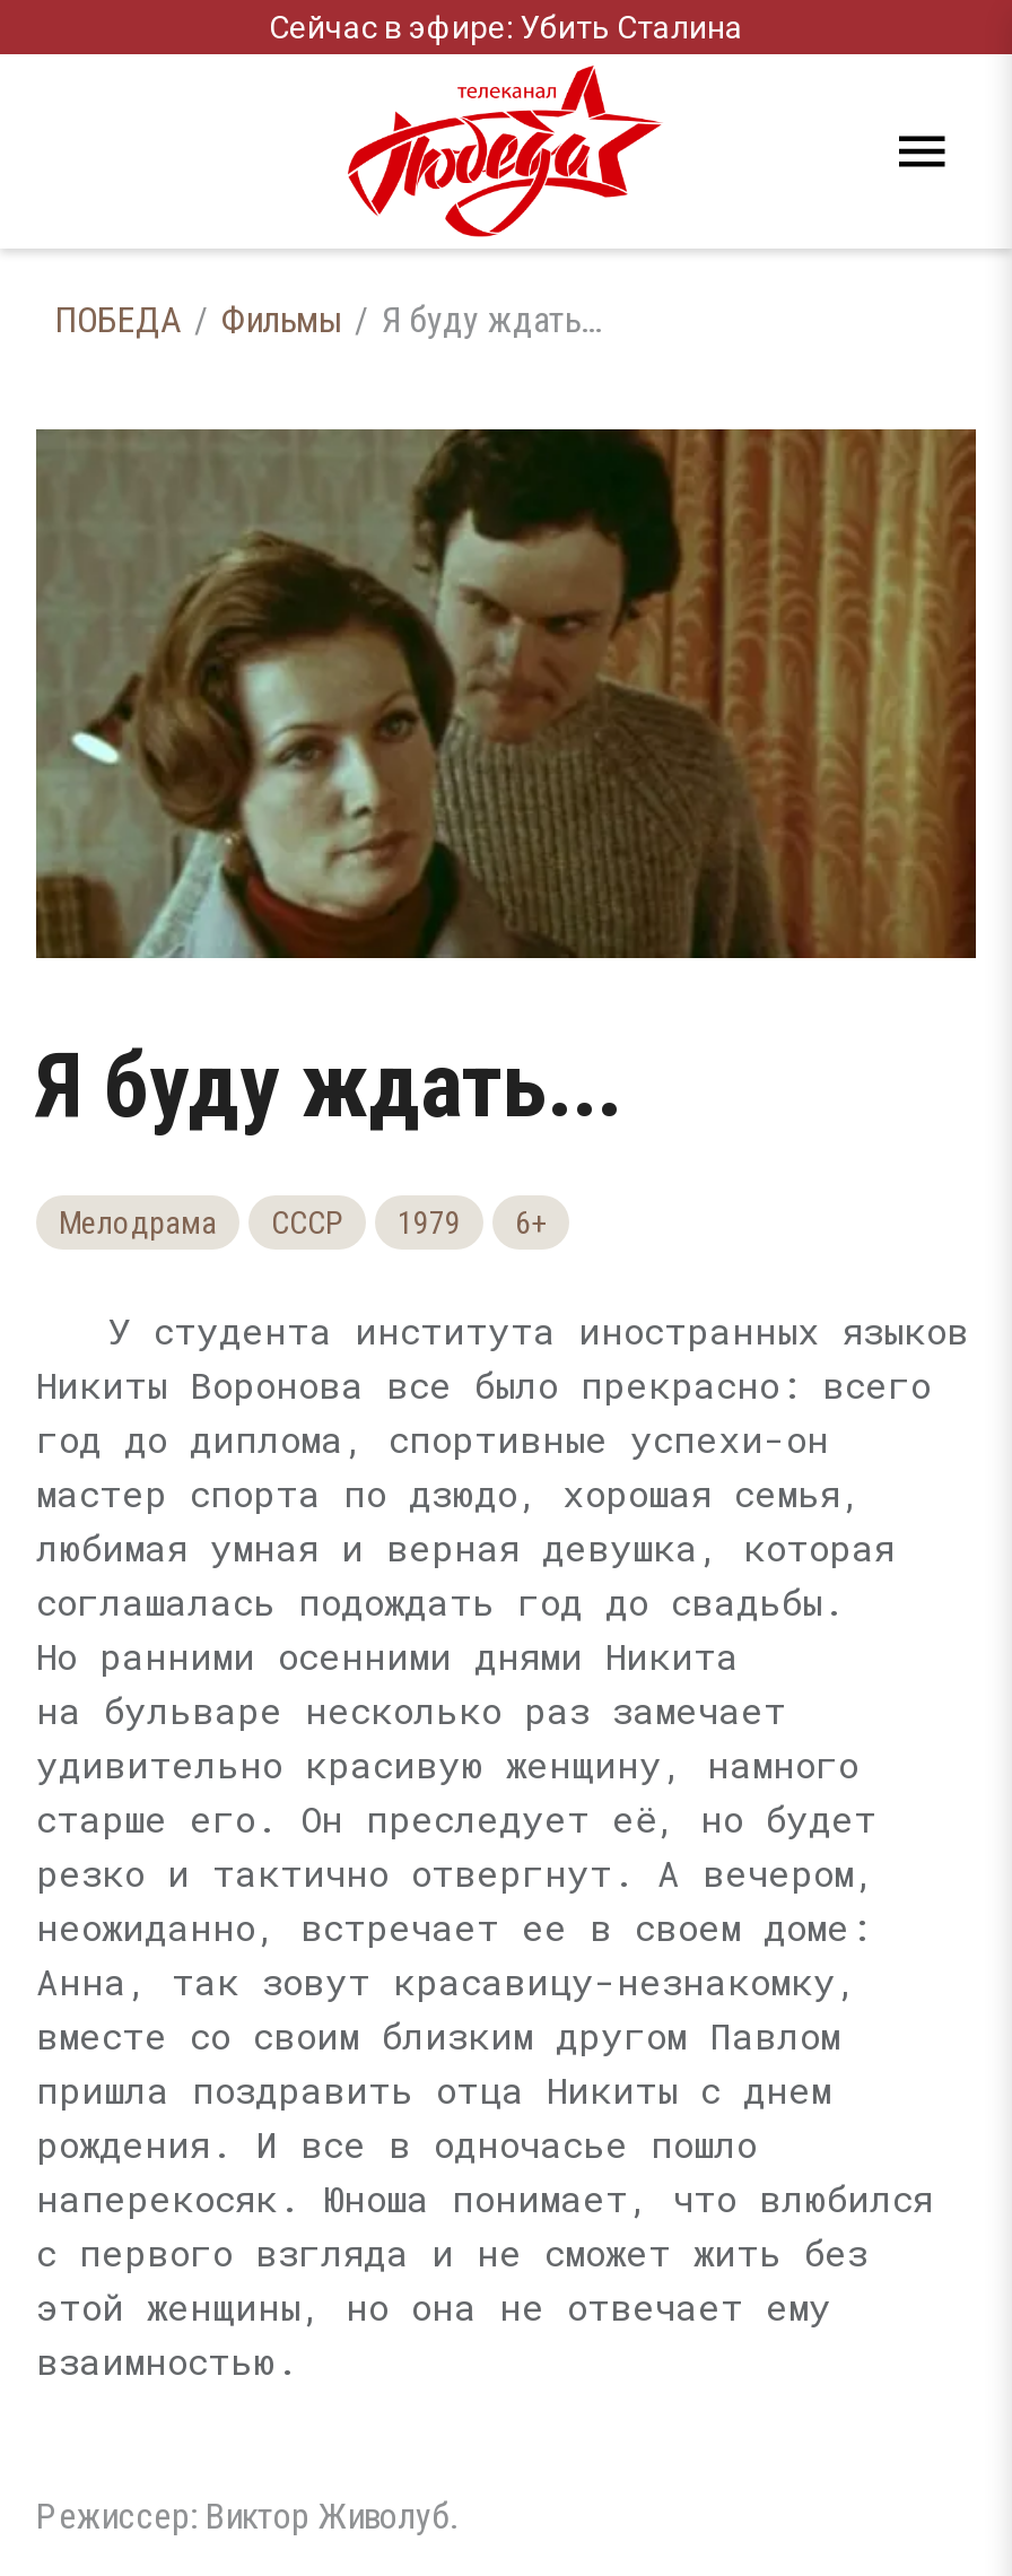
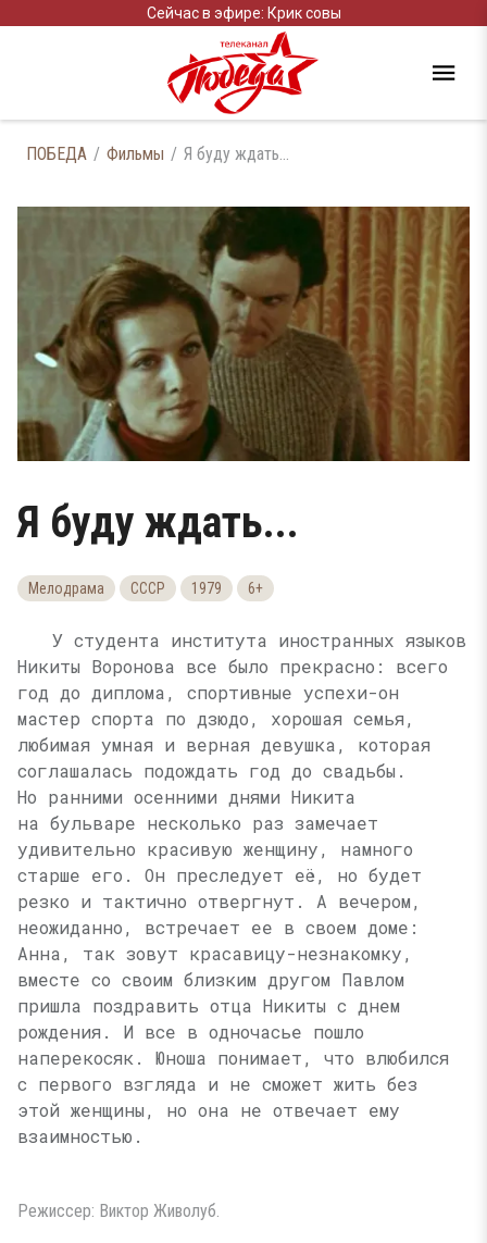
- Сейчас в эфире: Убить Сталина
+ Сейчас в эфире: Крик совы
